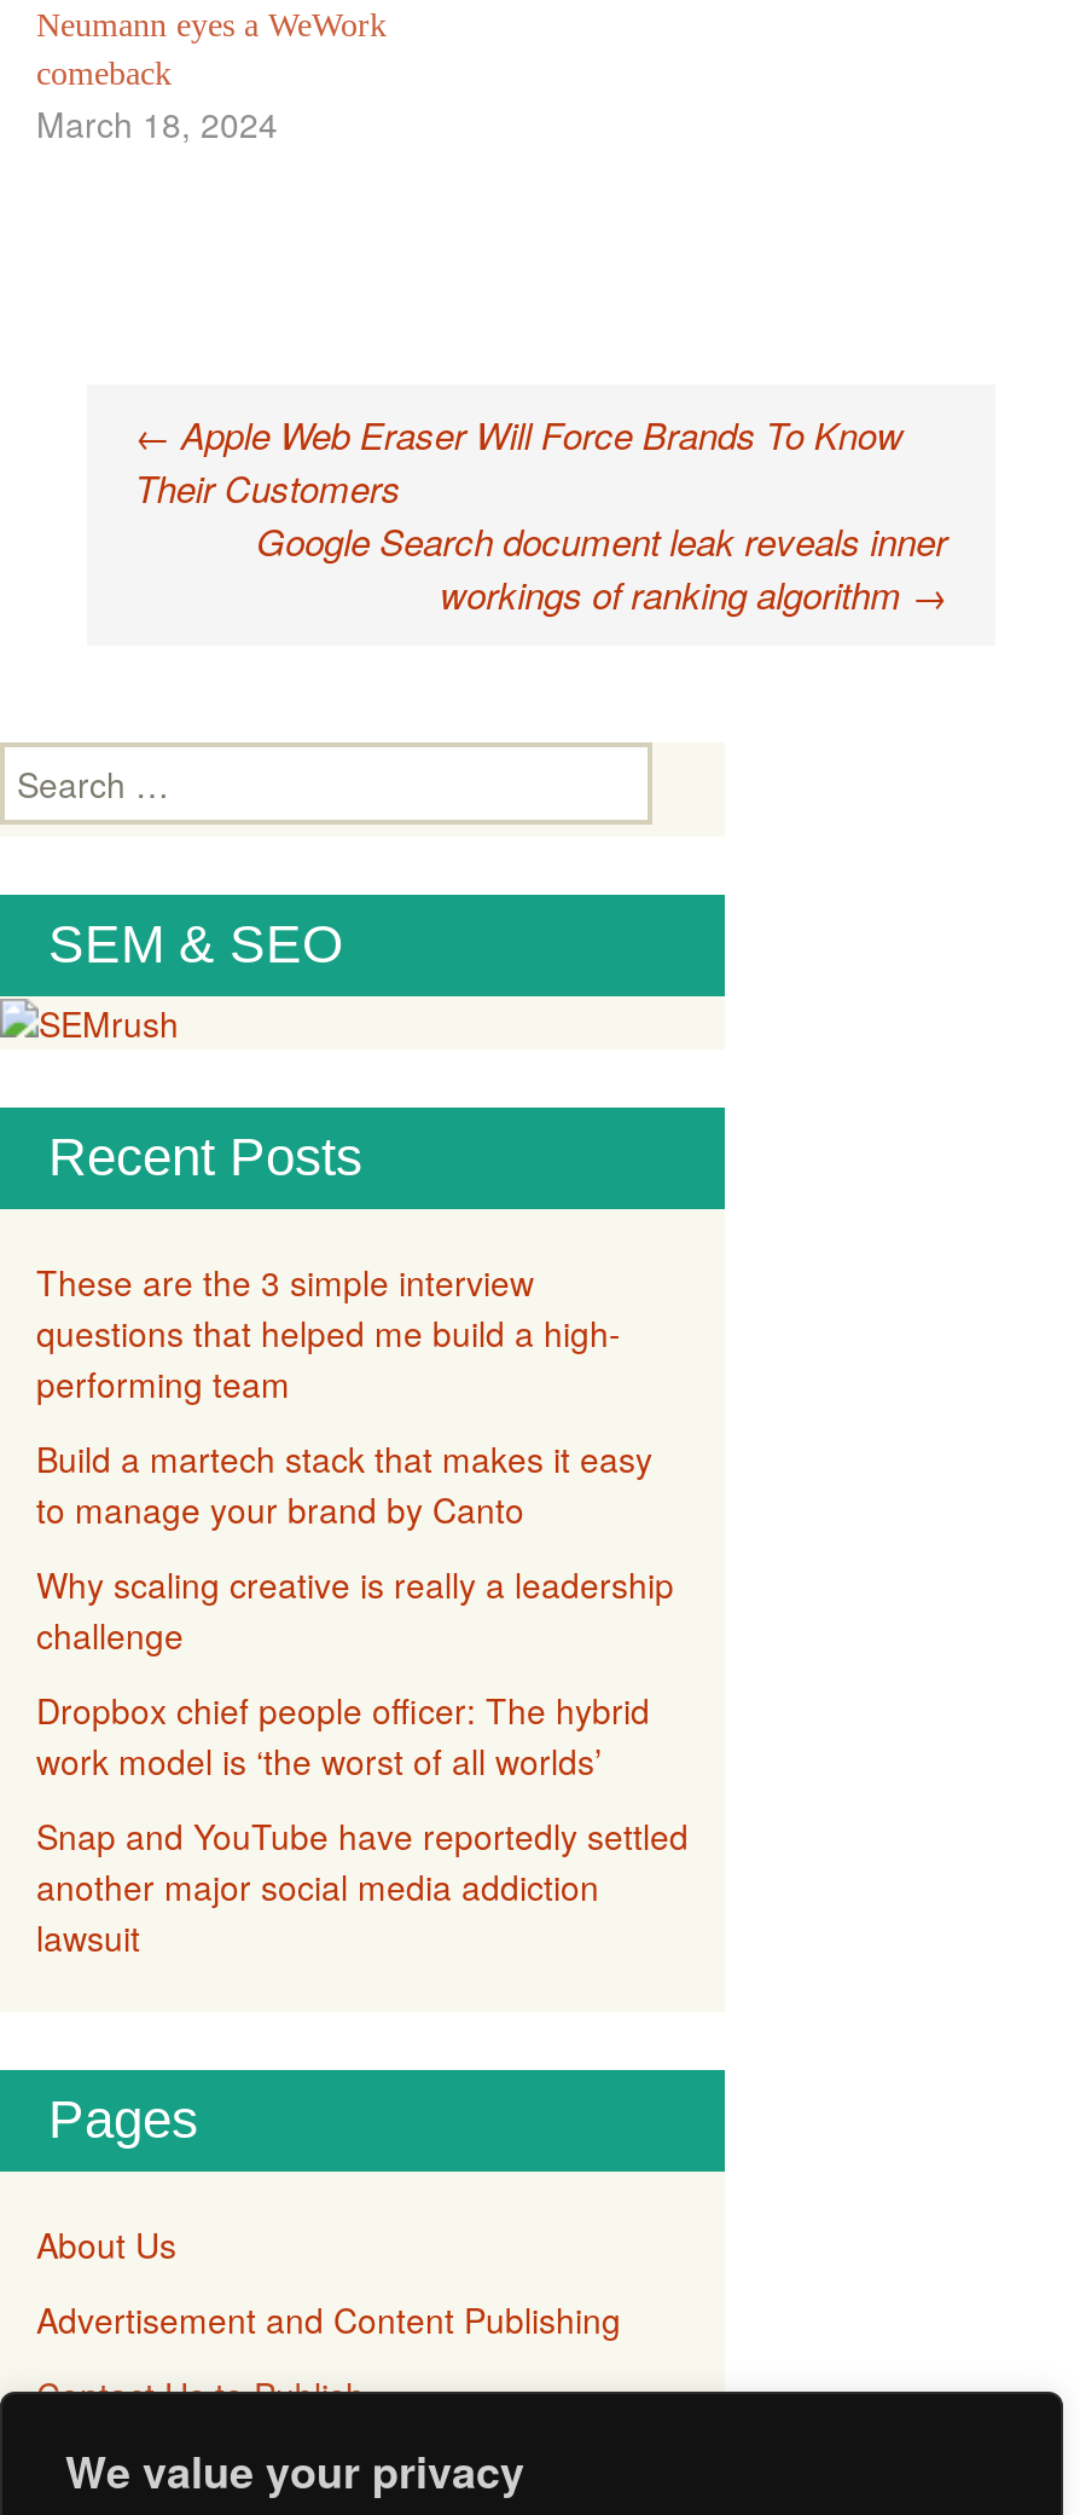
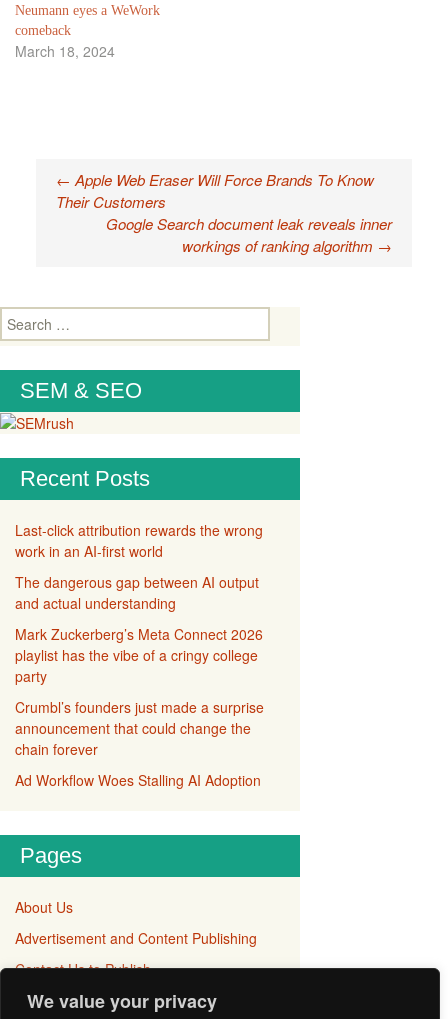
- These are the 3 simple interview
- questions that helped me build a high-
- performing team
+ Last-click attribution rewards the wrong
+ work in an AI-first world

- Build a martech stack that makes it easy
- to manage your brand by Canto
+ The dangerous gap between AI output
+ and actual understanding

- Why scaling creative is really a leadership
- challenge
+ Mark Zuckerberg’s Meta Connect 2026
+ playlist has the vibe of a cringy college
+ party

- Dropbox chief people officer: The hybrid
- work model is ‘the worst of all worlds’
+ Crumbl’s founders just made a surprise
+ announcement that could change the
+ chain forever

- Snap and YouTube have reportedly settled
- another major social media addiction
- lawsuit
+ Ad Workflow Woes Stalling AI Adoption
